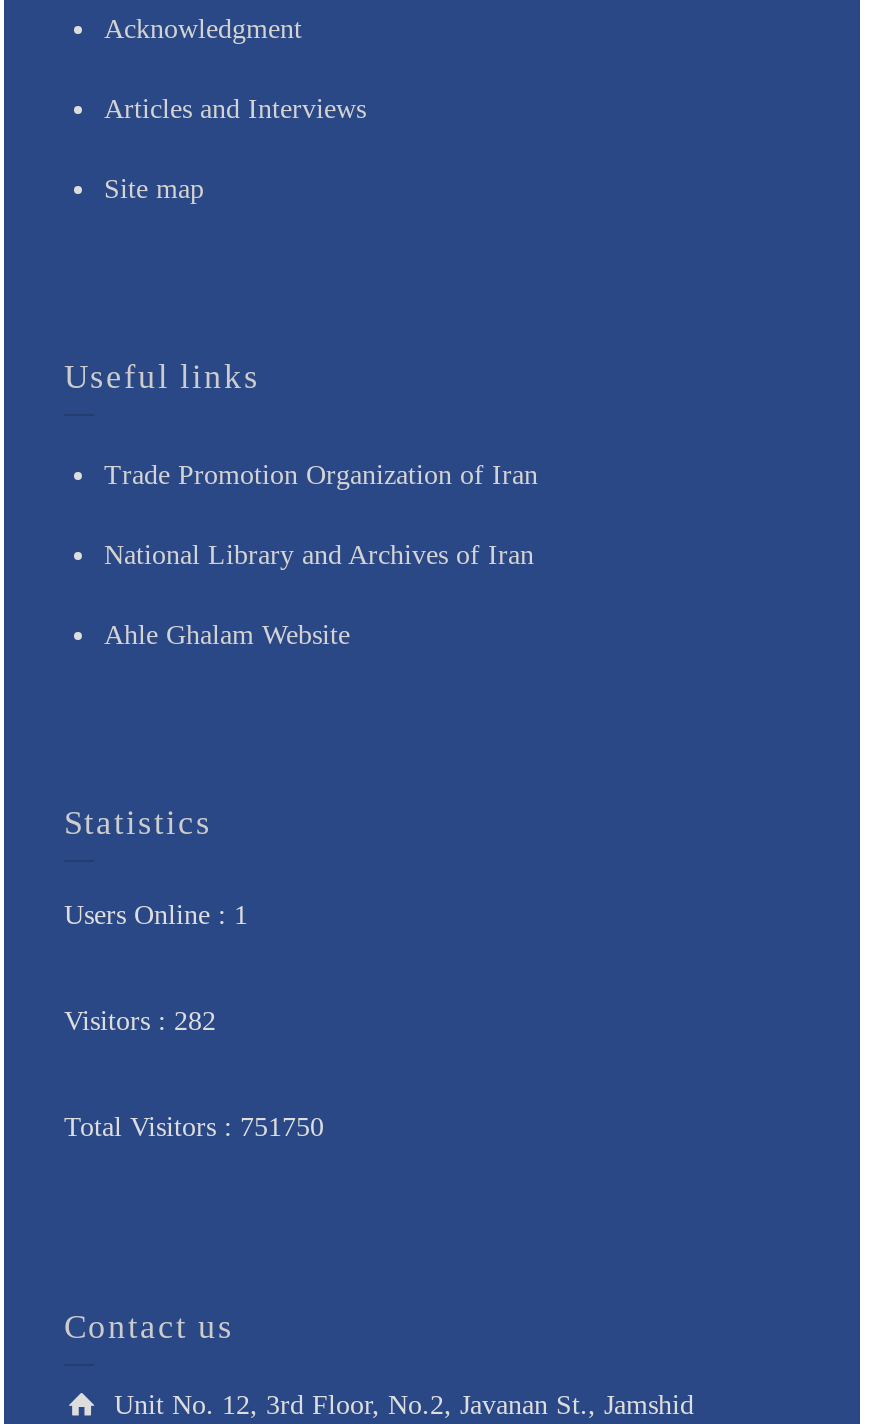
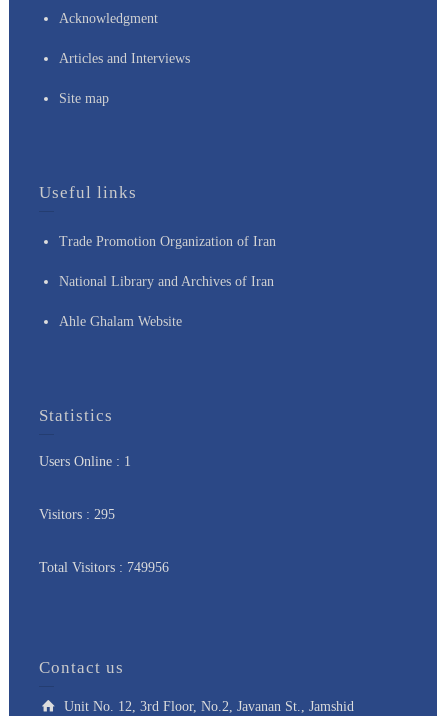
- Visitors : 282
+ Visitors : 295

- Total Visitors : 751750
+ Total Visitors : 749956
